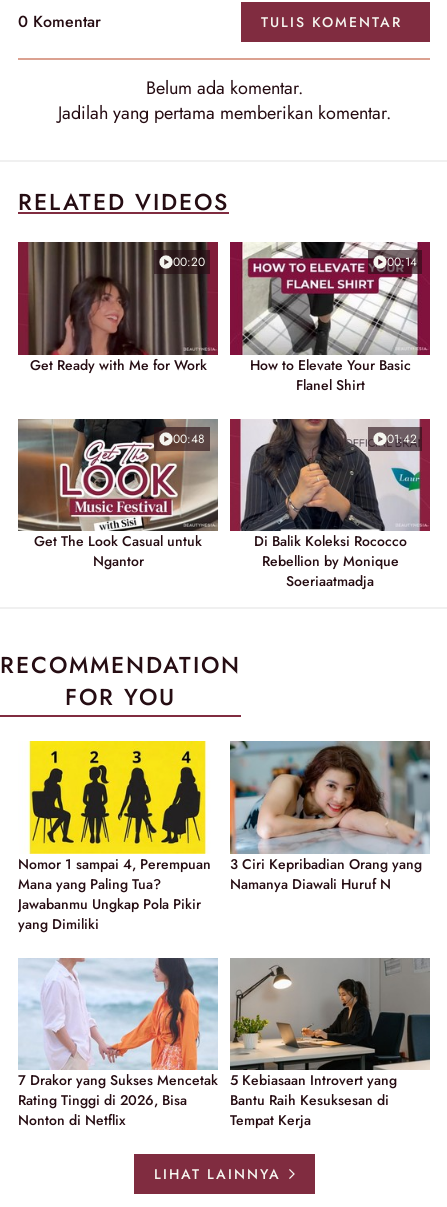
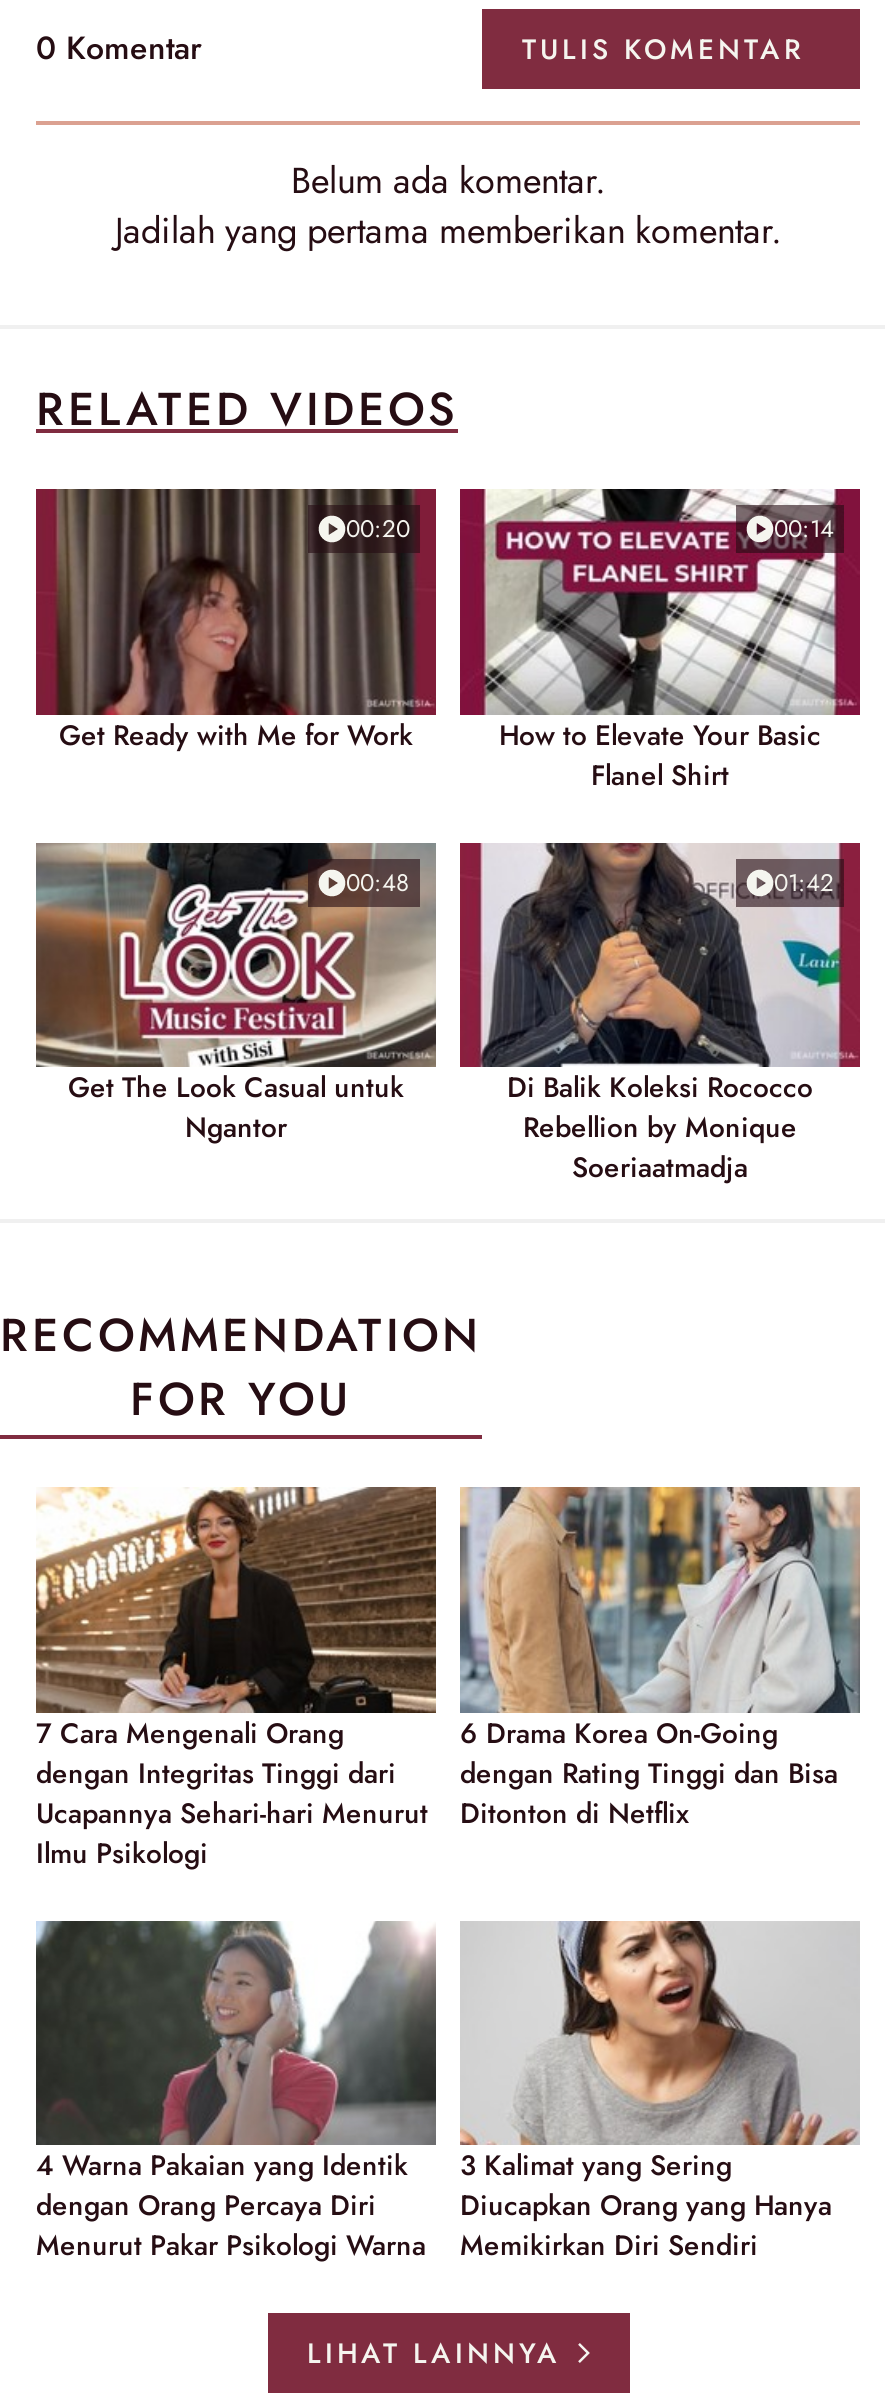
- [image]
- Nomor 1 sampai 4, Perempuan
- Mana yang Paling Tua?
- Jawabanmu Ungkap Pola Pikir
- yang Dimiliki
+ [image]
+ 7 Cara Mengenali Orang
+ dengan Integritas Tinggi dari
+ Ucapannya Sehari-hari Menurut
+ Ilmu Psikologi

- [image]
- 3 Ciri Kepribadian Orang yang
- Namanya Diawali Huruf N
+ [image]
+ 6 Drama Korea On-Going
+ dengan Rating Tinggi dan Bisa
+ Ditonton di Netflix

- [image]
- 7 Drakor yang Sukses Mencetak
- Rating Tinggi di 2026, Bisa
- Nonton di Netflix
+ [image]
+ 4 Warna Pakaian yang Identik
+ dengan Orang Percaya Diri
+ Menurut Pakar Psikologi Warna

- [image]
- 5 Kebiasaan Introvert yang
- Bantu Raih Kesuksesan di
- Tempat Kerja
+ [image]
+ 3 Kalimat yang Sering
+ Diucapkan Orang yang Hanya
+ Memikirkan Diri Sendiri
